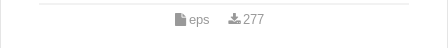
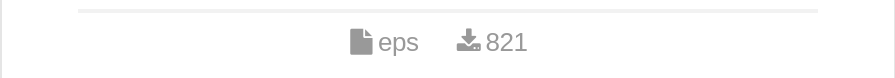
- 277
+ 821
